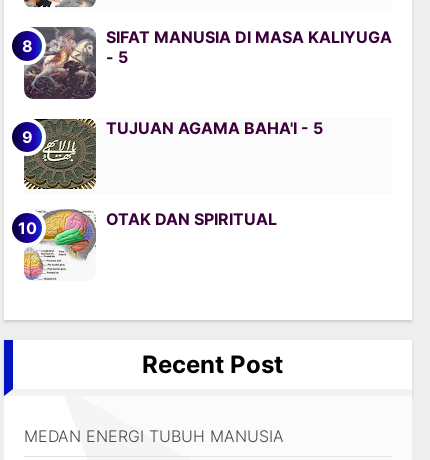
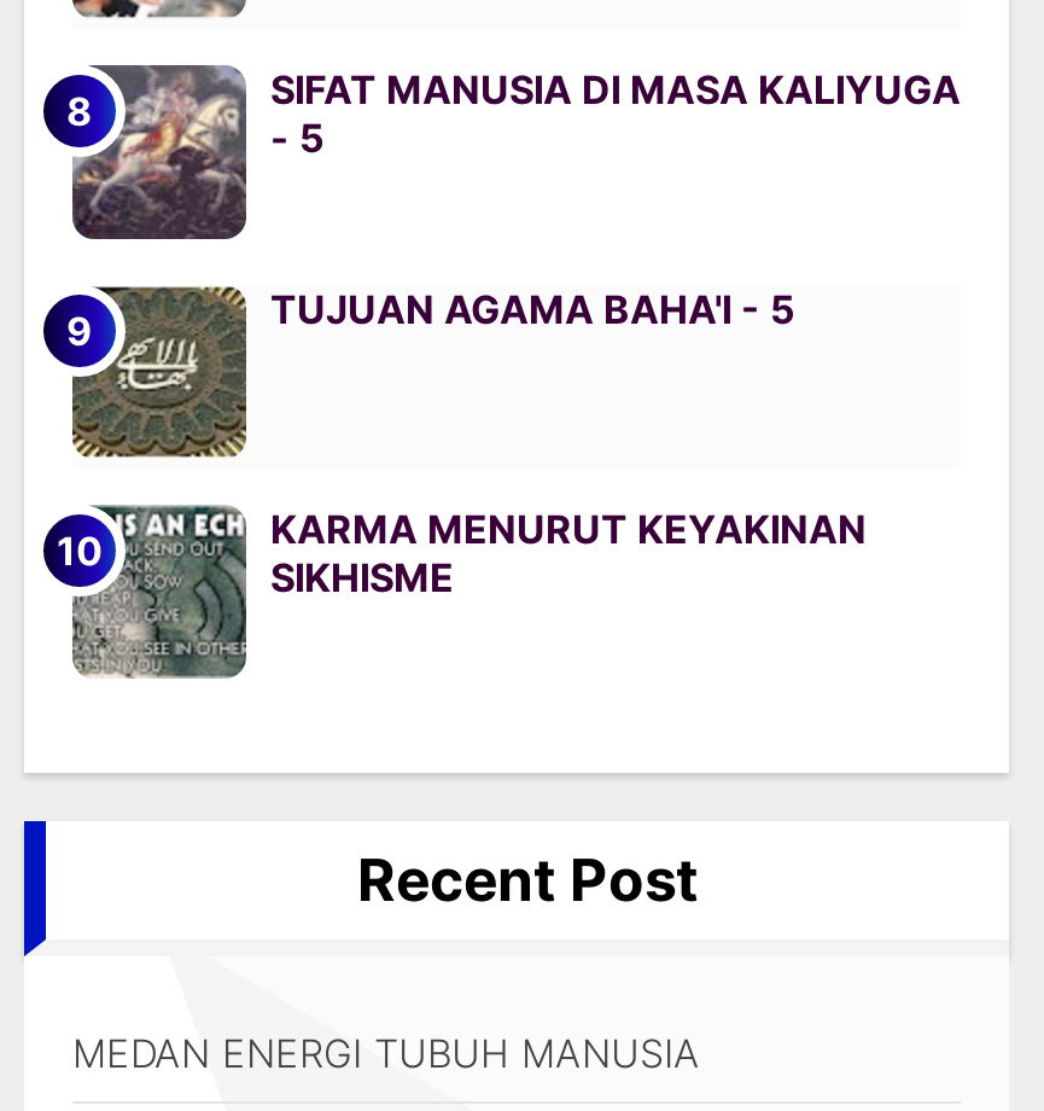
- [image]
- OTAK DAN SPIRITUAL
+ [image]
+ KARMA MENURUT KEYAKINAN
+ SIKHISME
